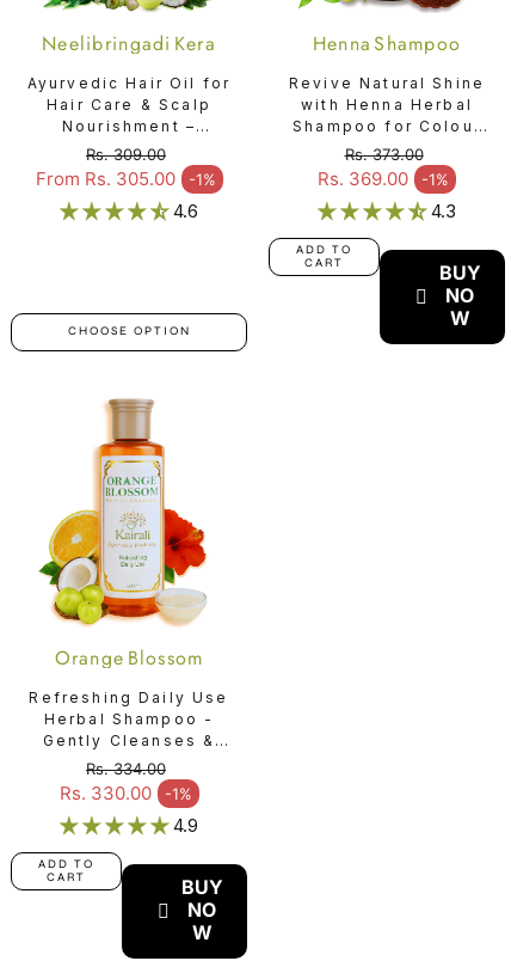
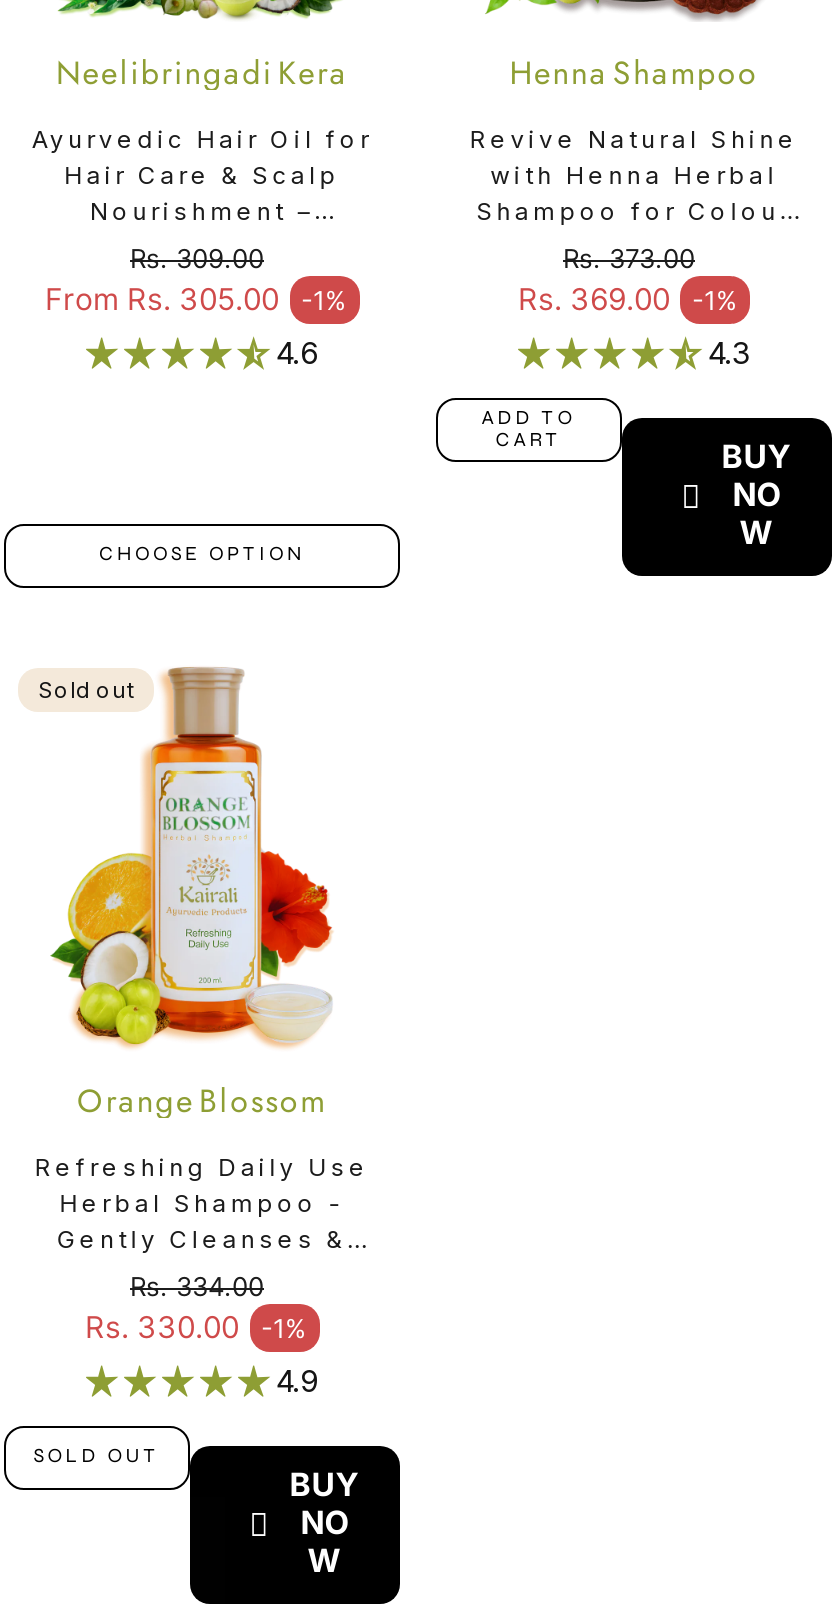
+ Sold out

- ADD TO
- CART
+ SOLD OUT
